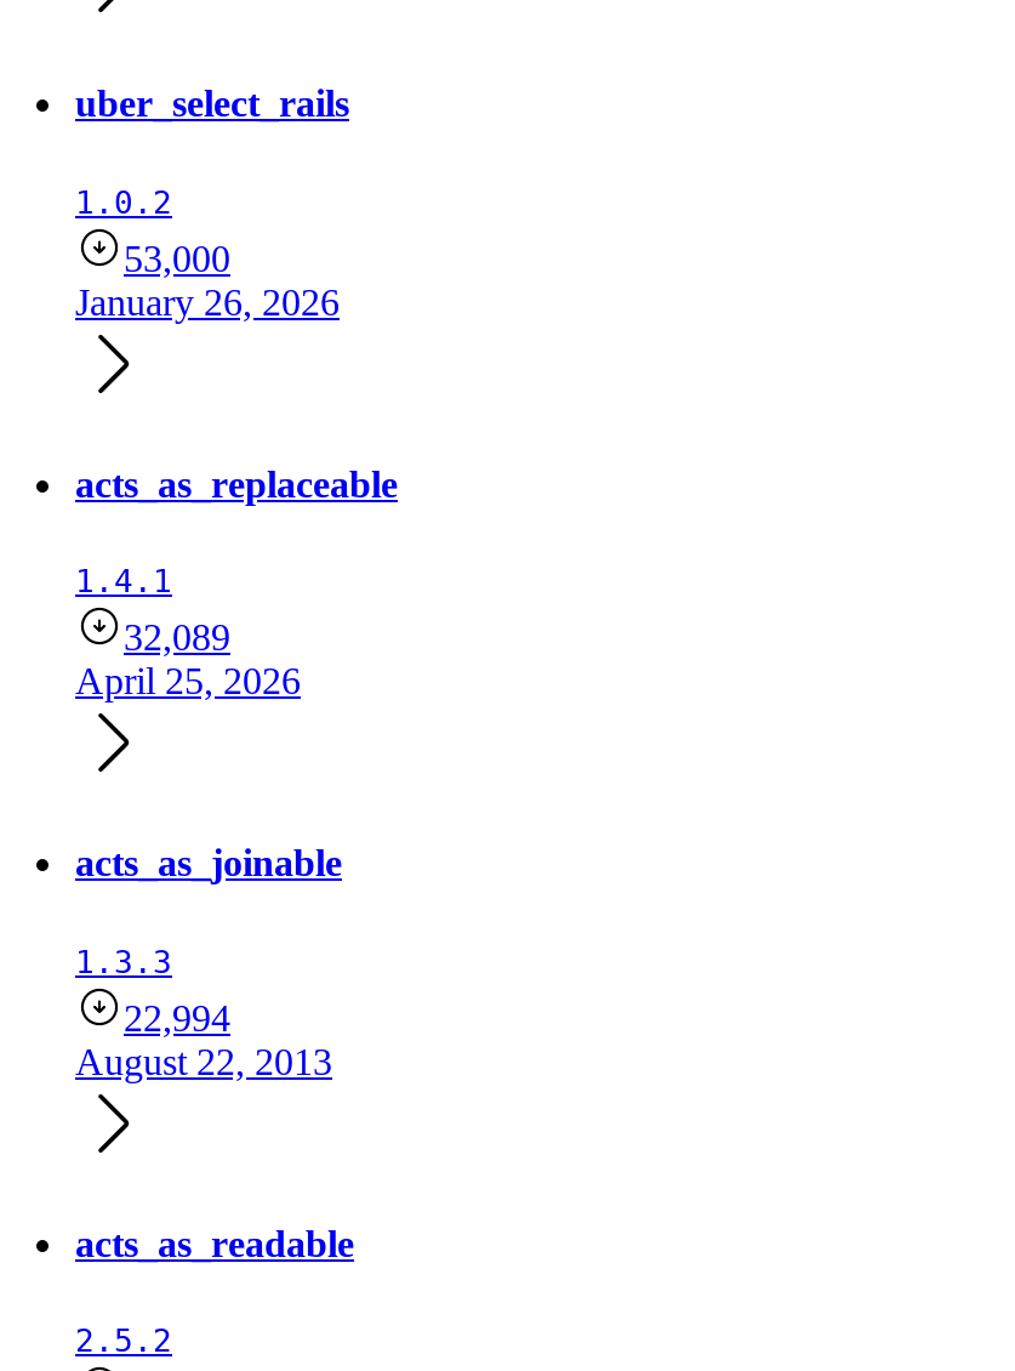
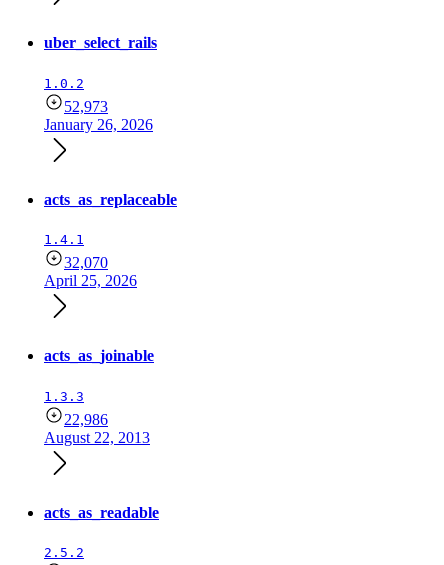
- 53,000
+ 52,973

- 32,089
+ 32,070

- 22,994
+ 22,986
